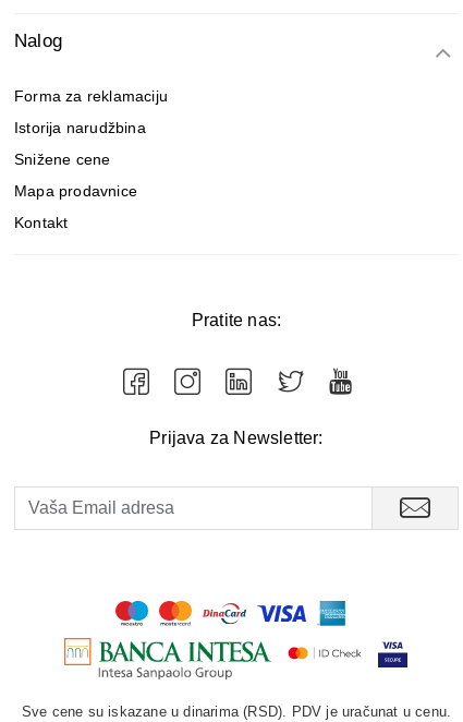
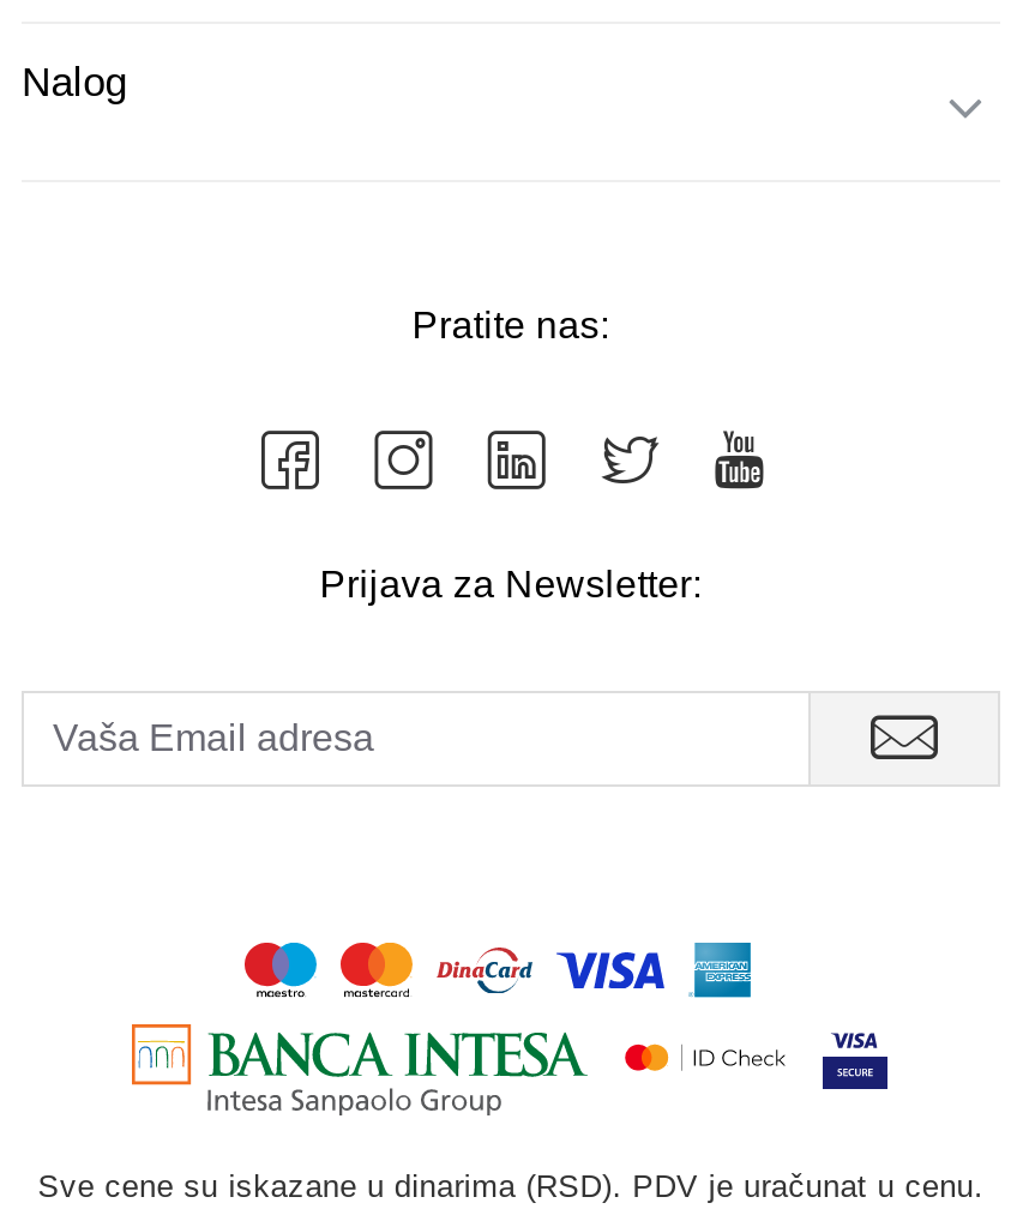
- Forma za reklamaciju
- Istorija narudžbina
- Snižene cene
- Mapa prodavnice
- Kontakt
